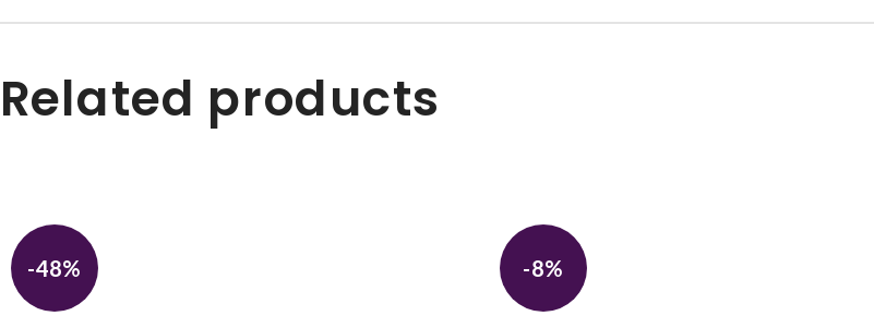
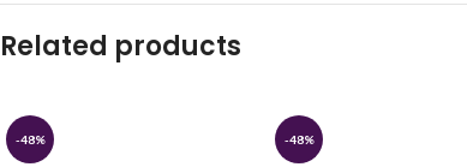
- -8%
+ -48%
